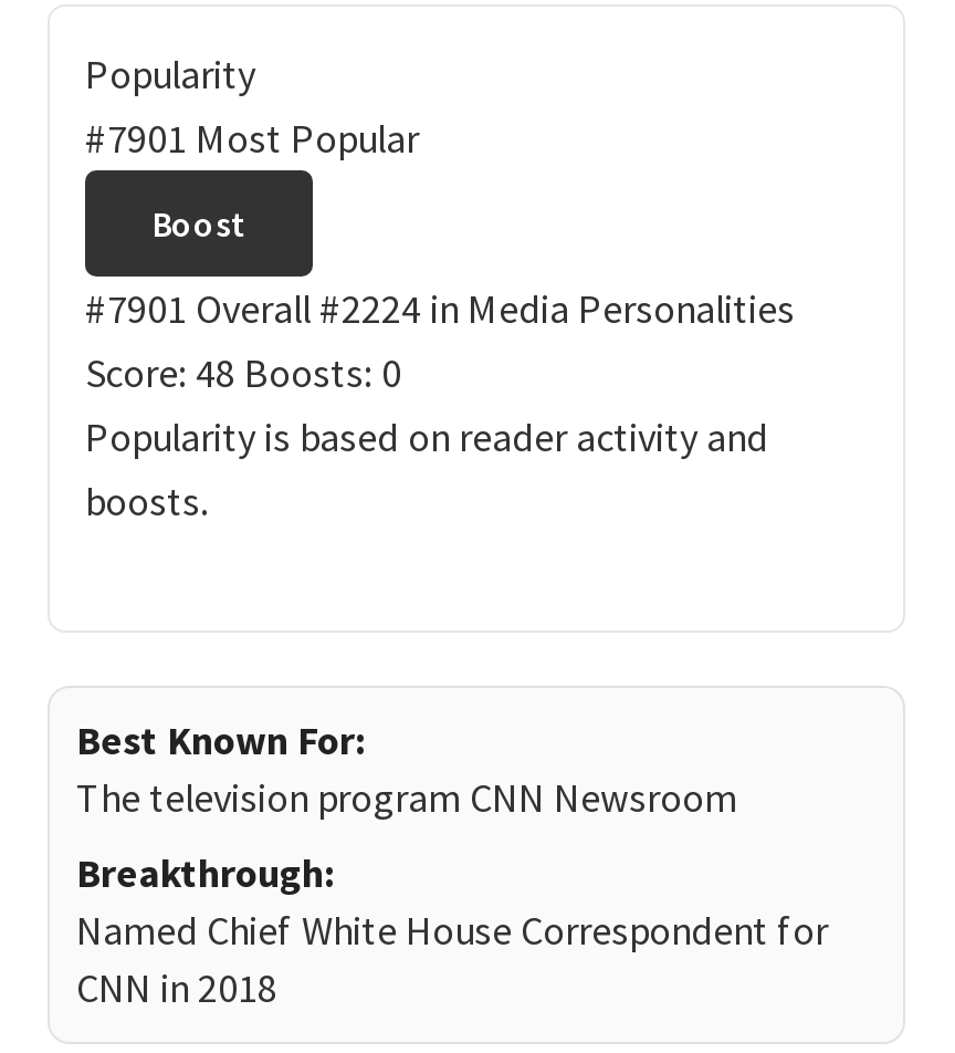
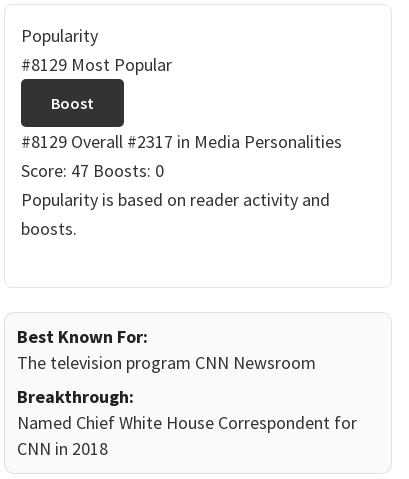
- #7901 Most Popular
+ #8129 Most Popular

- #7901 Overall #2224 in Media Personalities
+ #8129 Overall #2317 in Media Personalities

- Score: 48 Boosts: 0
+ Score: 47 Boosts: 0
